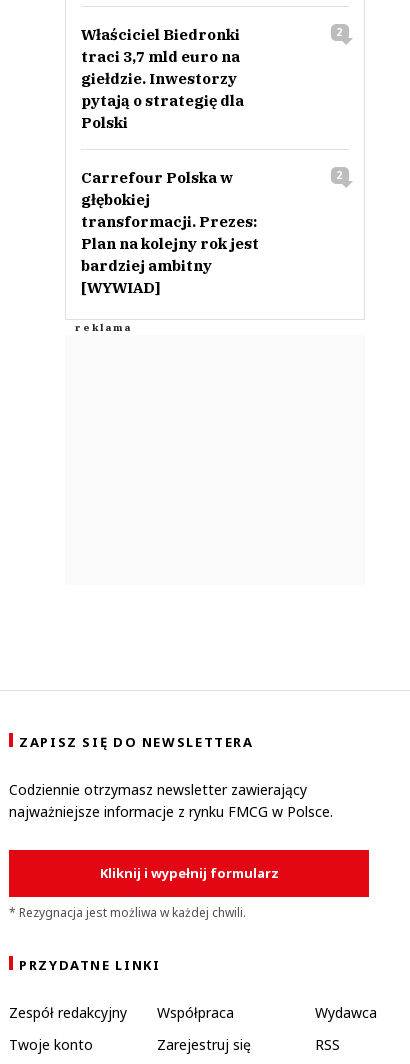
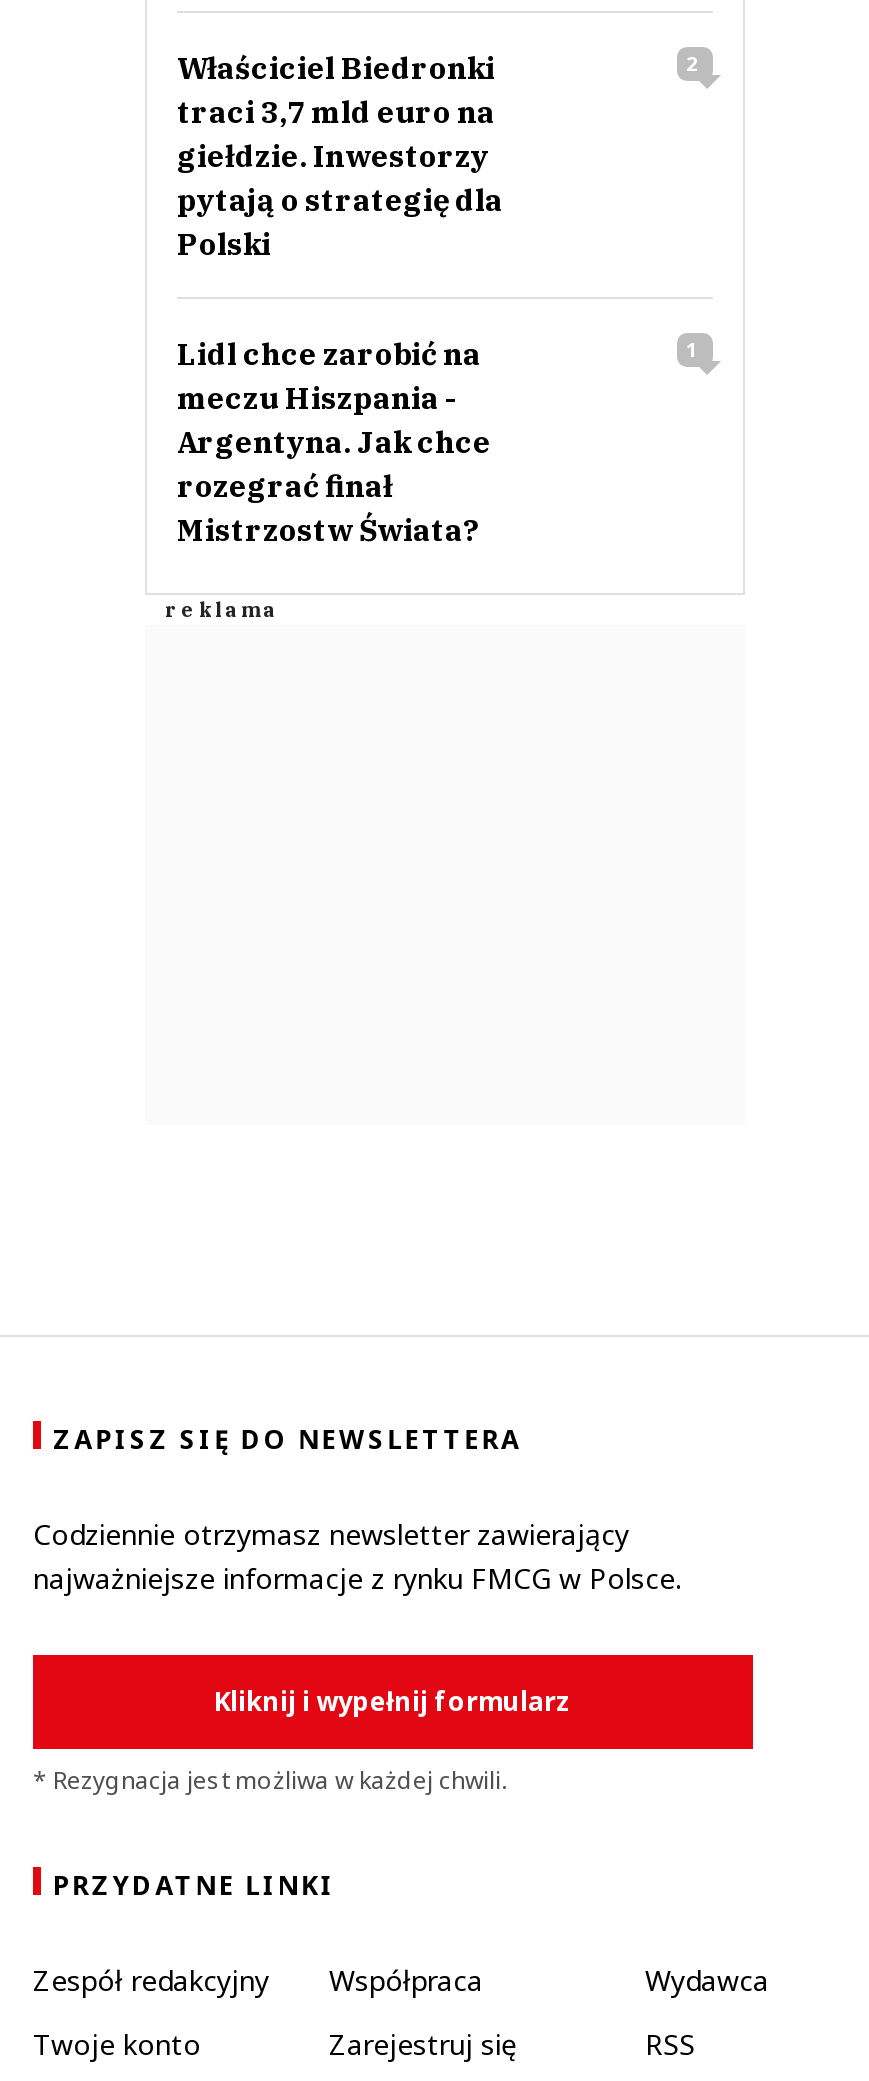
- Carrefour Polska w
- głębokiej
- transformacji. Prezes:
- Plan na kolejny rok jest
- bardziej ambitny
- [WYWIAD]
+ Lidl chce zarobić na
+ meczu Hiszpania -
+ Argentyna. Jak chce
+ rozegrać finał
+ Mistrzostw Świata?

- 2
+ 1
